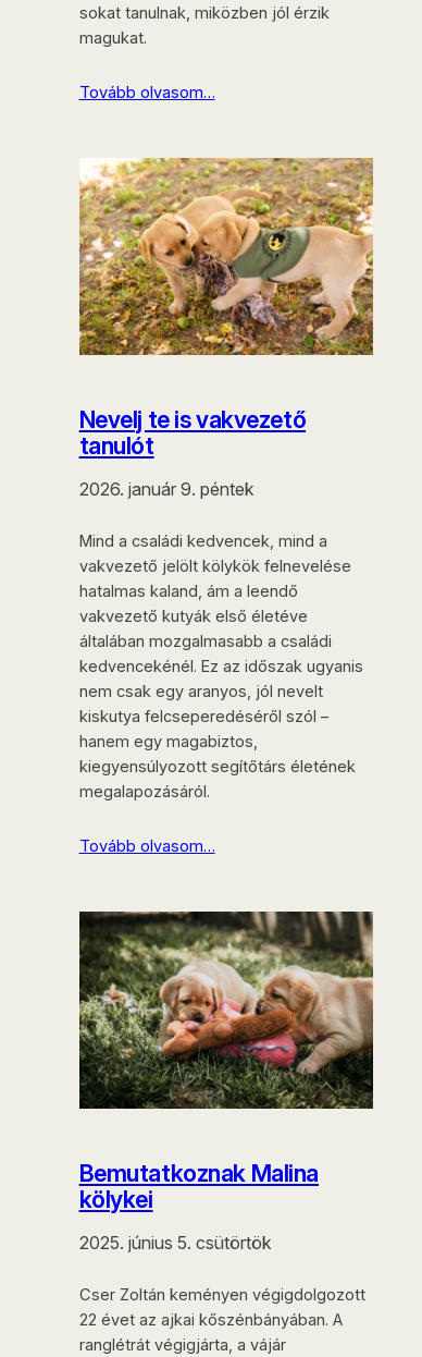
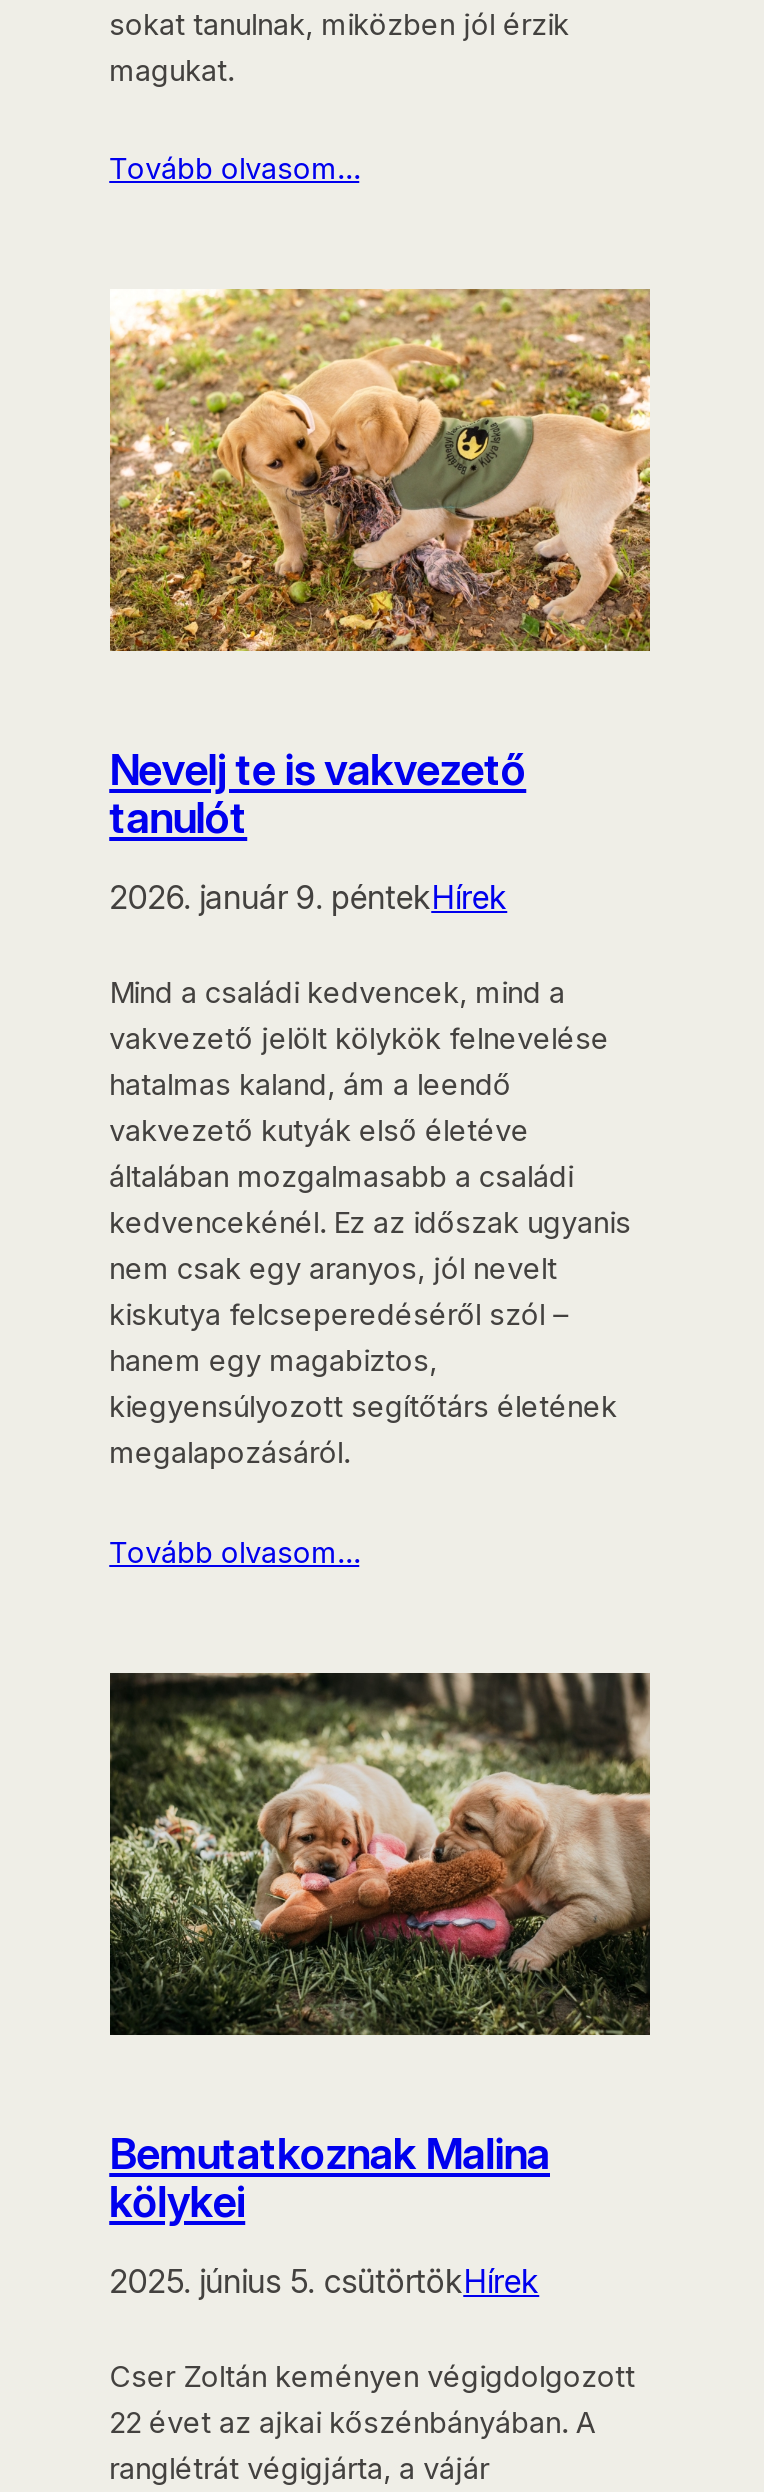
- 2026. január 9. péntek
+ 2026. január 9. péntekHírek

- 2025. június 5. csütörtök
+ 2025. június 5. csütörtökHírek
